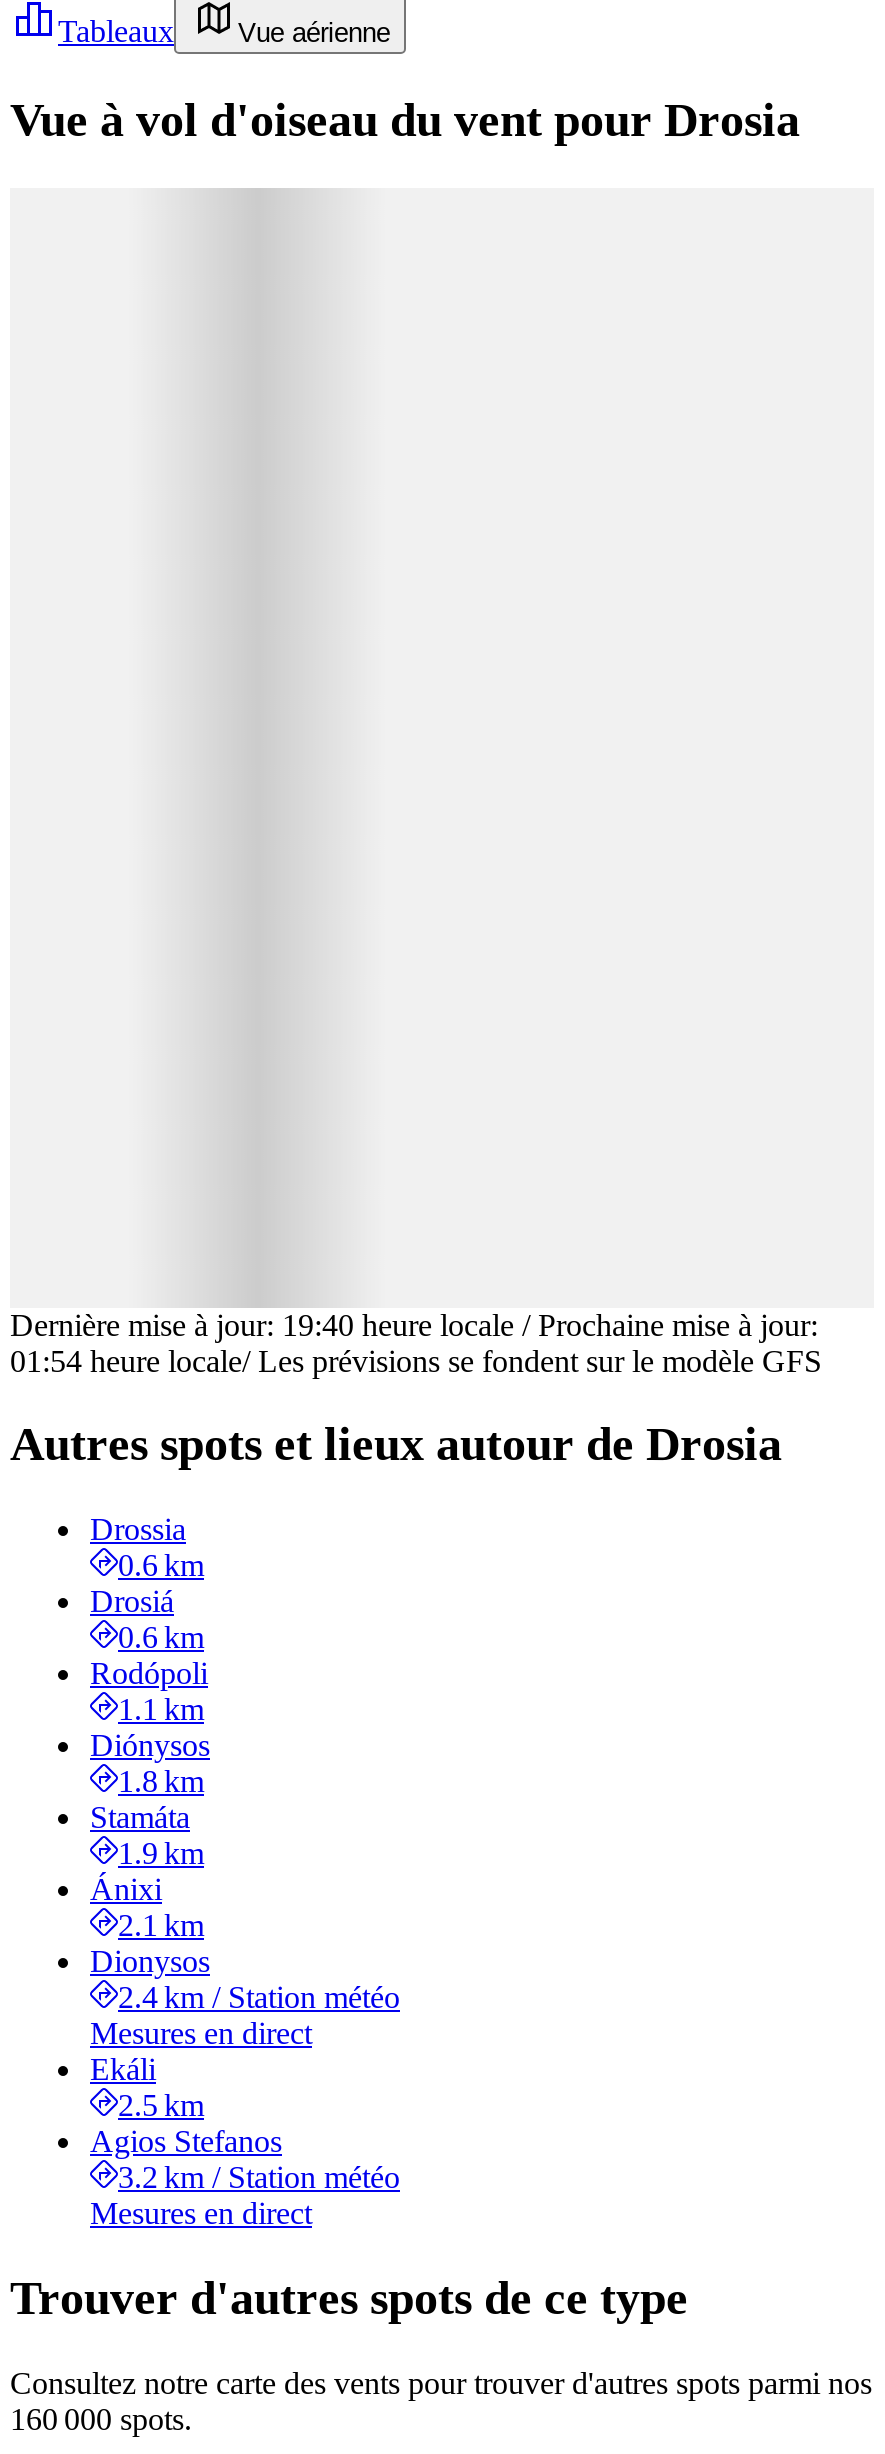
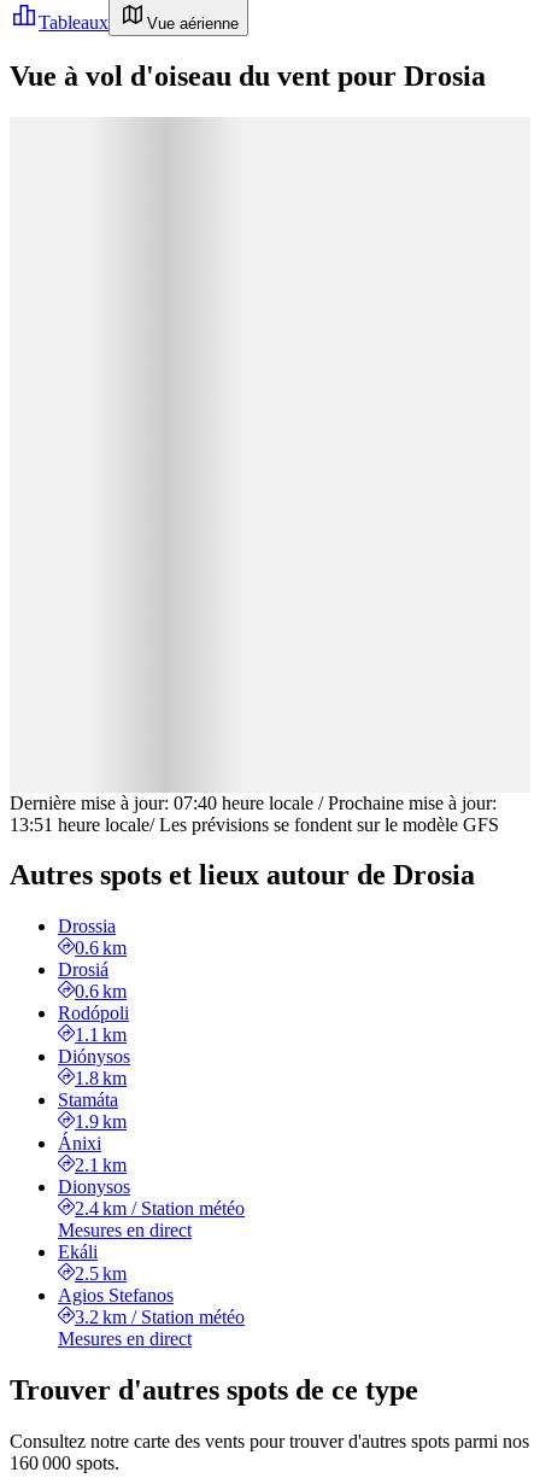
- Dernière mise à jour: 19:40 heure locale / Prochaine mise à jour:
+ Dernière mise à jour: 07:40 heure locale / Prochaine mise à jour:

- 01:54 heure locale/ Les prévisions se fondent sur le modèle GFS
+ 13:51 heure locale/ Les prévisions se fondent sur le modèle GFS
